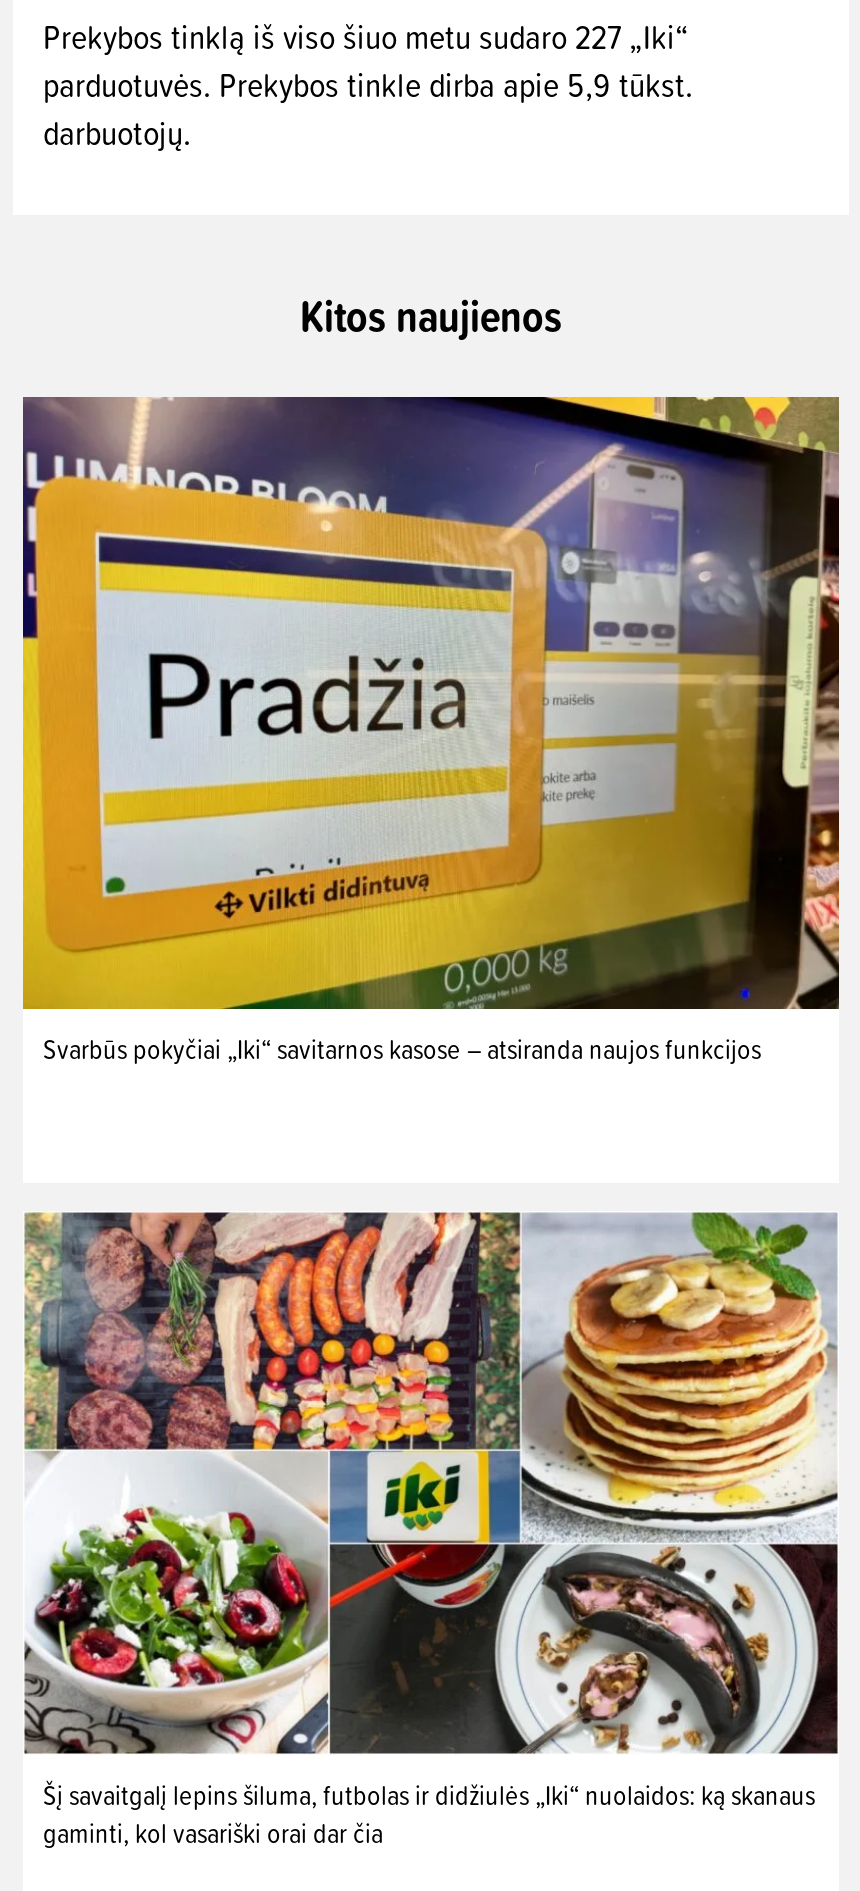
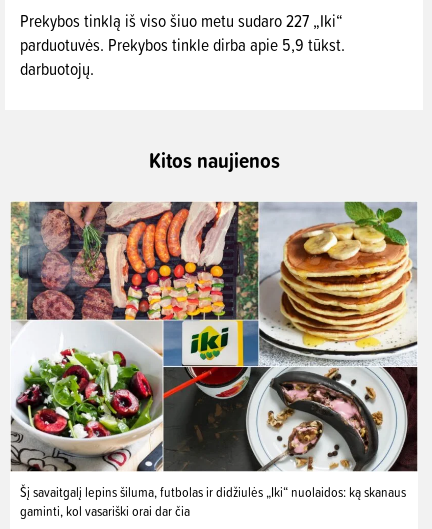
- [image]
- Svarbūs pokyčiai „Iki“ savitarnos kasose – atsiranda naujos funkcijos
